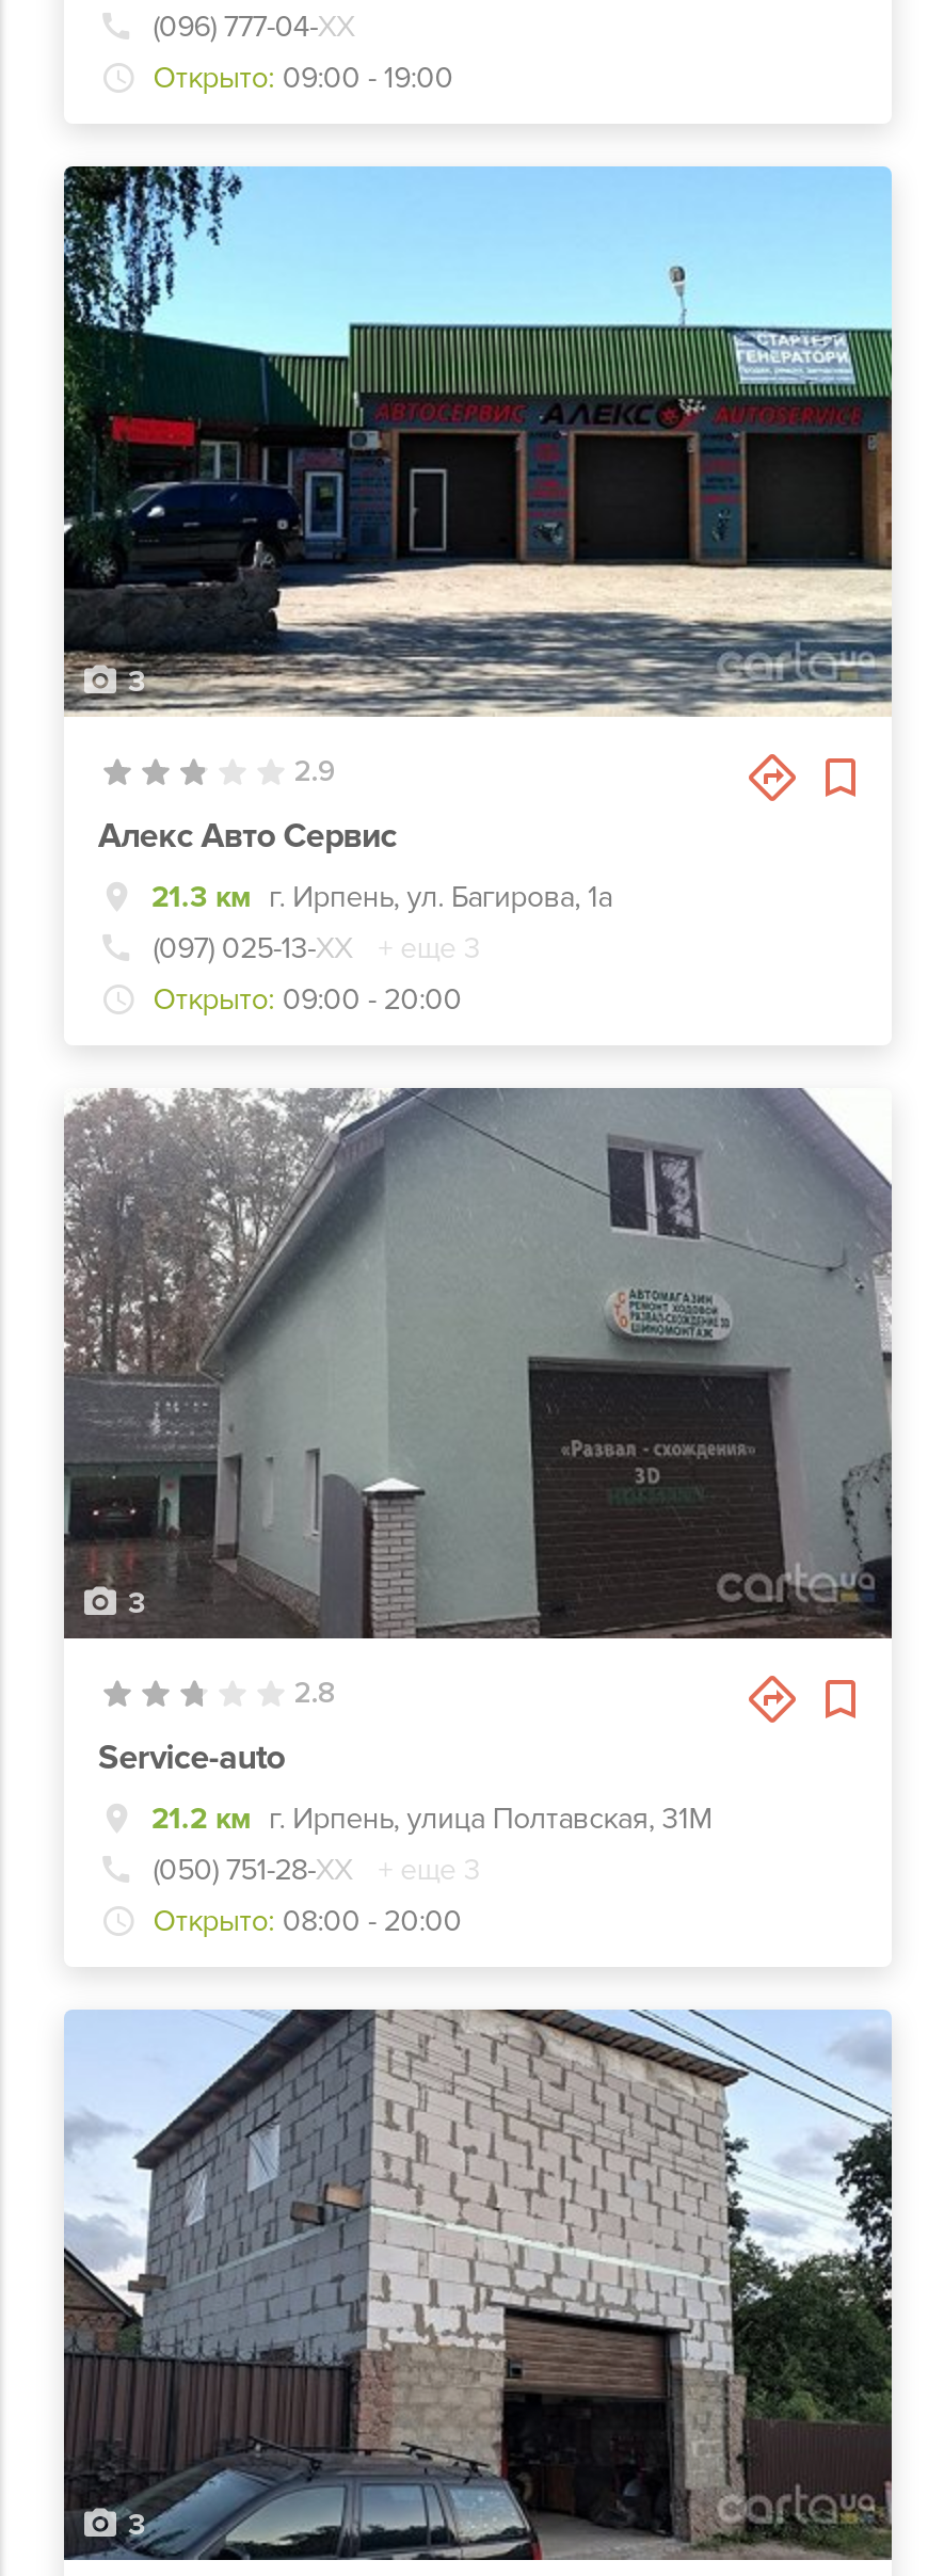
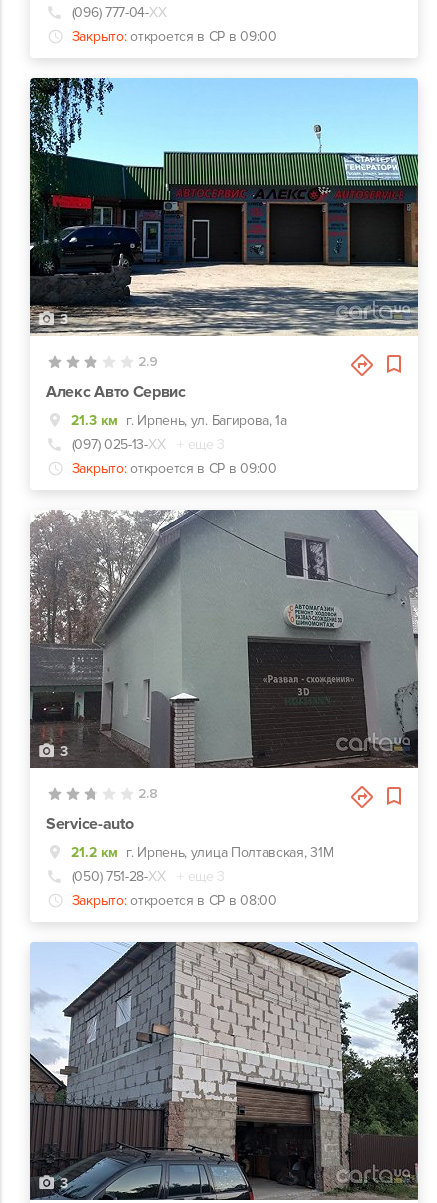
- Открыто: 09:00 - 19:00
+ Закрыто: откроется в СР в 09:00

- Открыто: 09:00 - 20:00
+ Закрыто: откроется в СР в 09:00

- Открыто: 08:00 - 20:00
+ Закрыто: откроется в СР в 08:00
